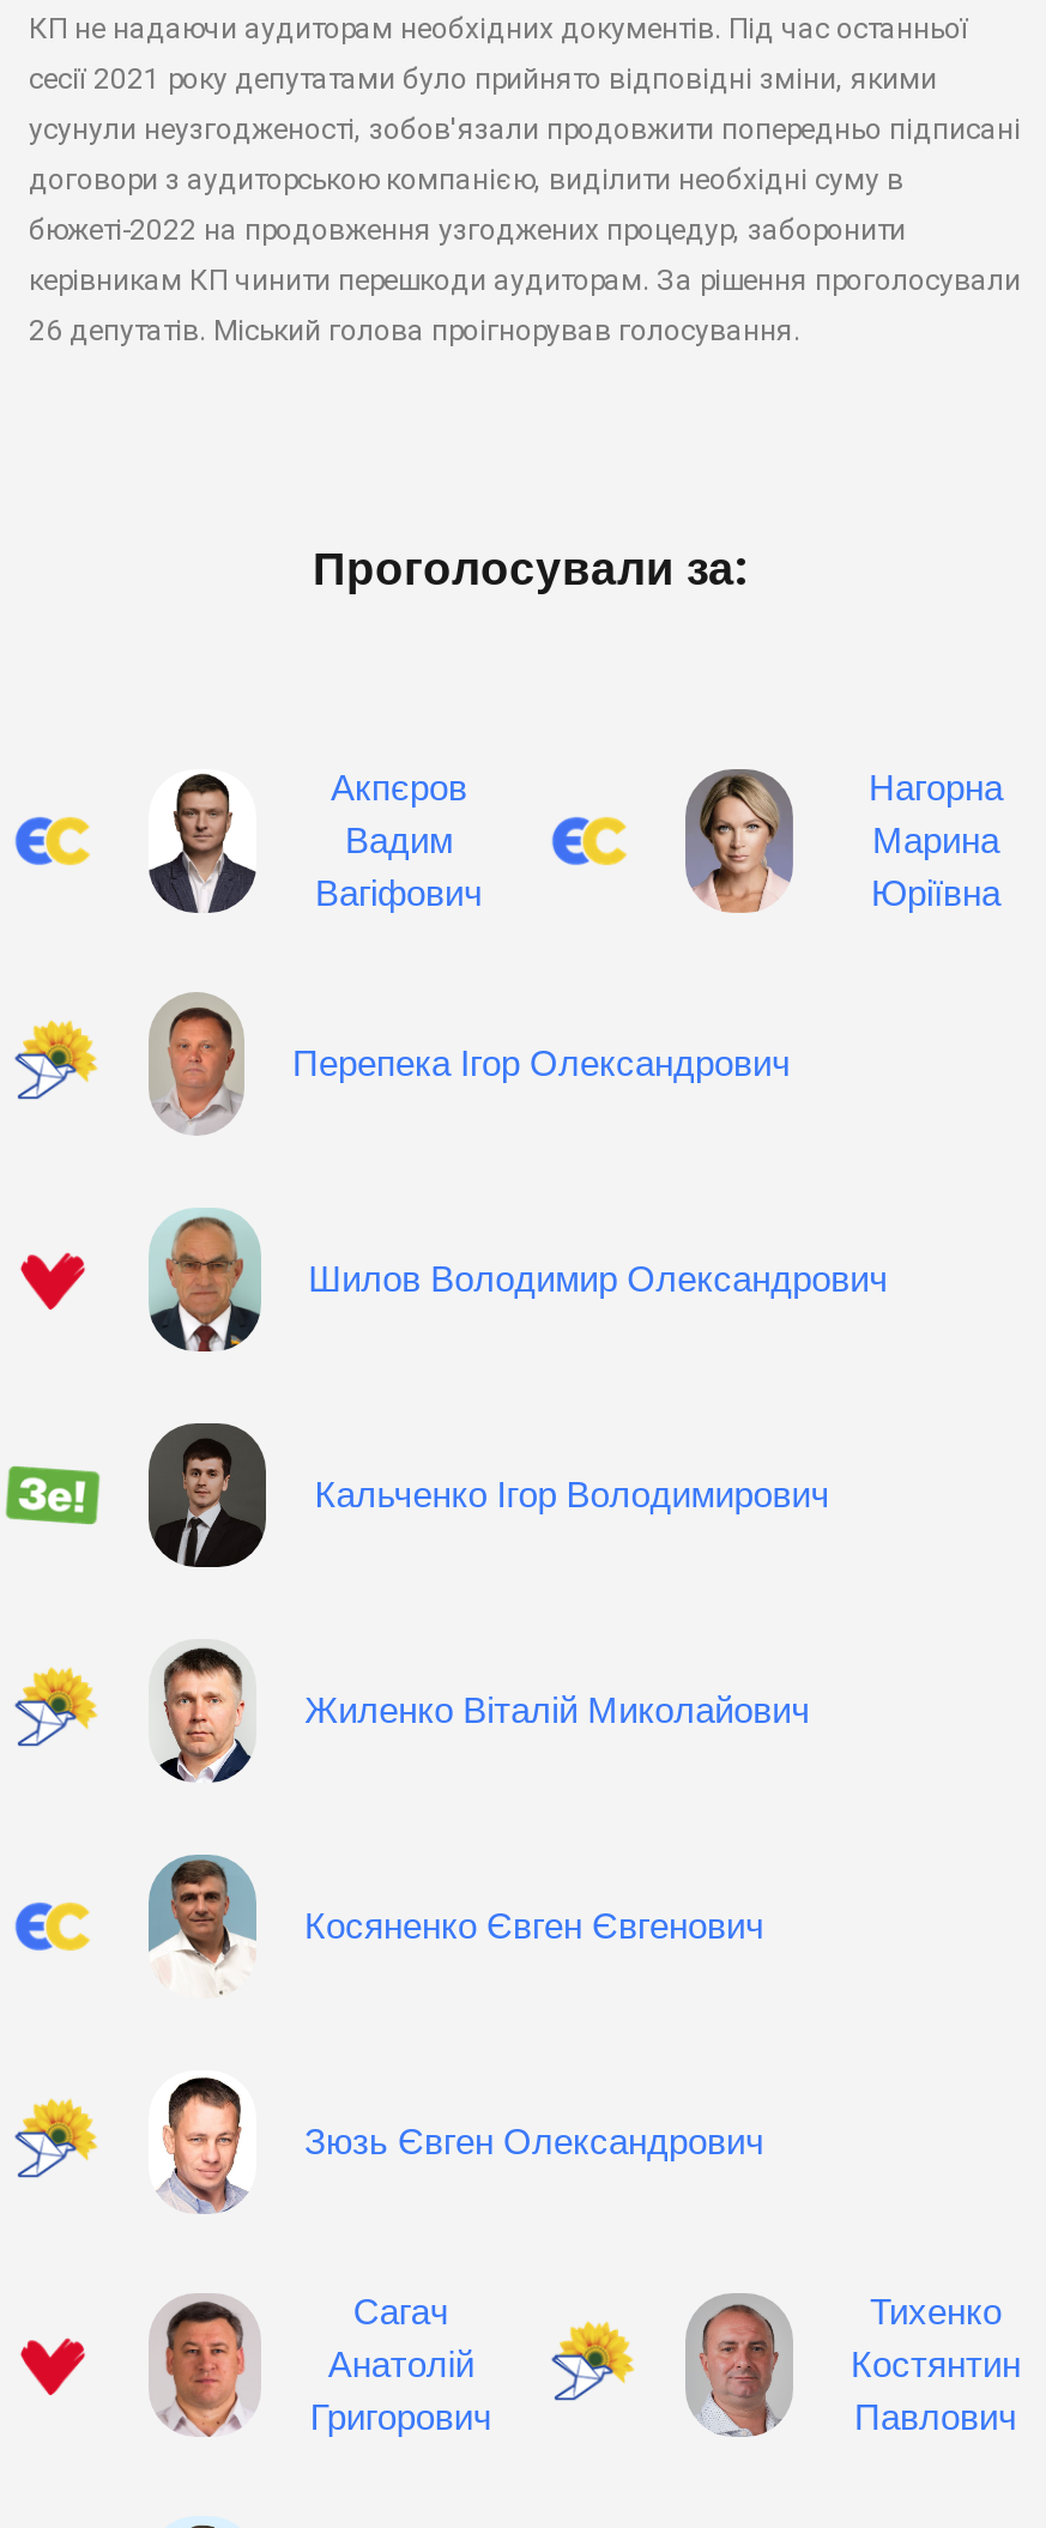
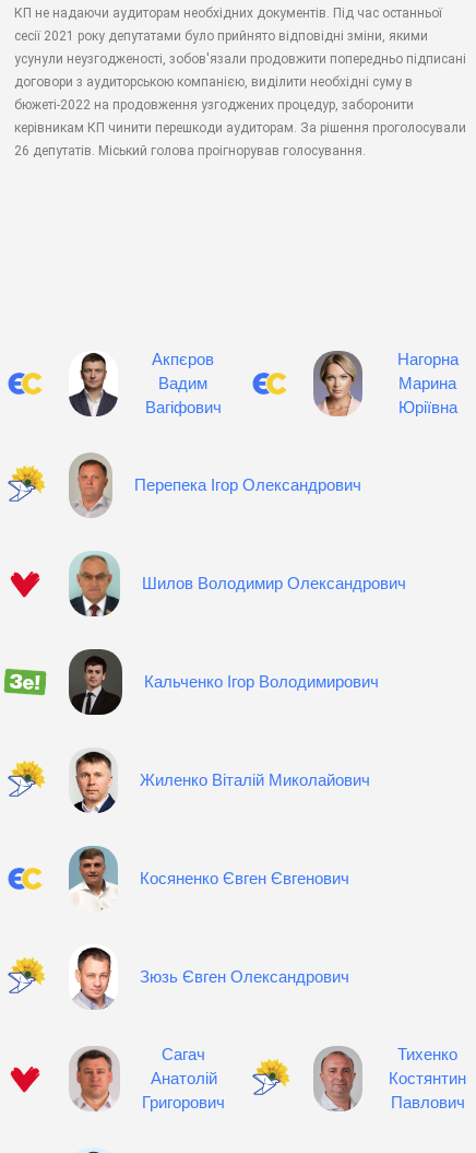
- Проголосували за:
